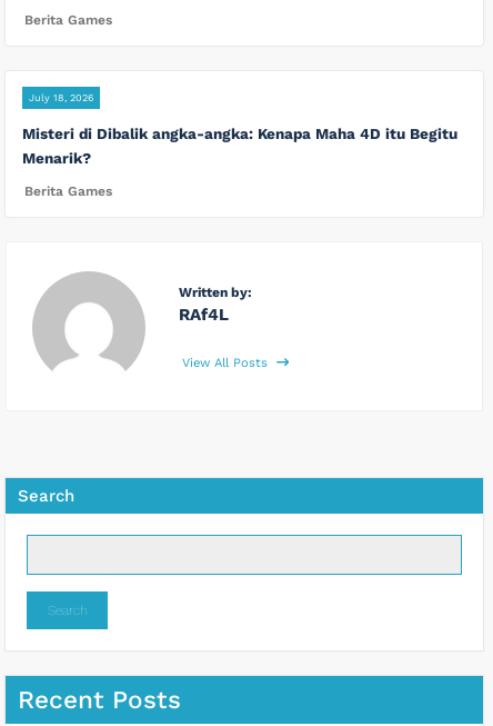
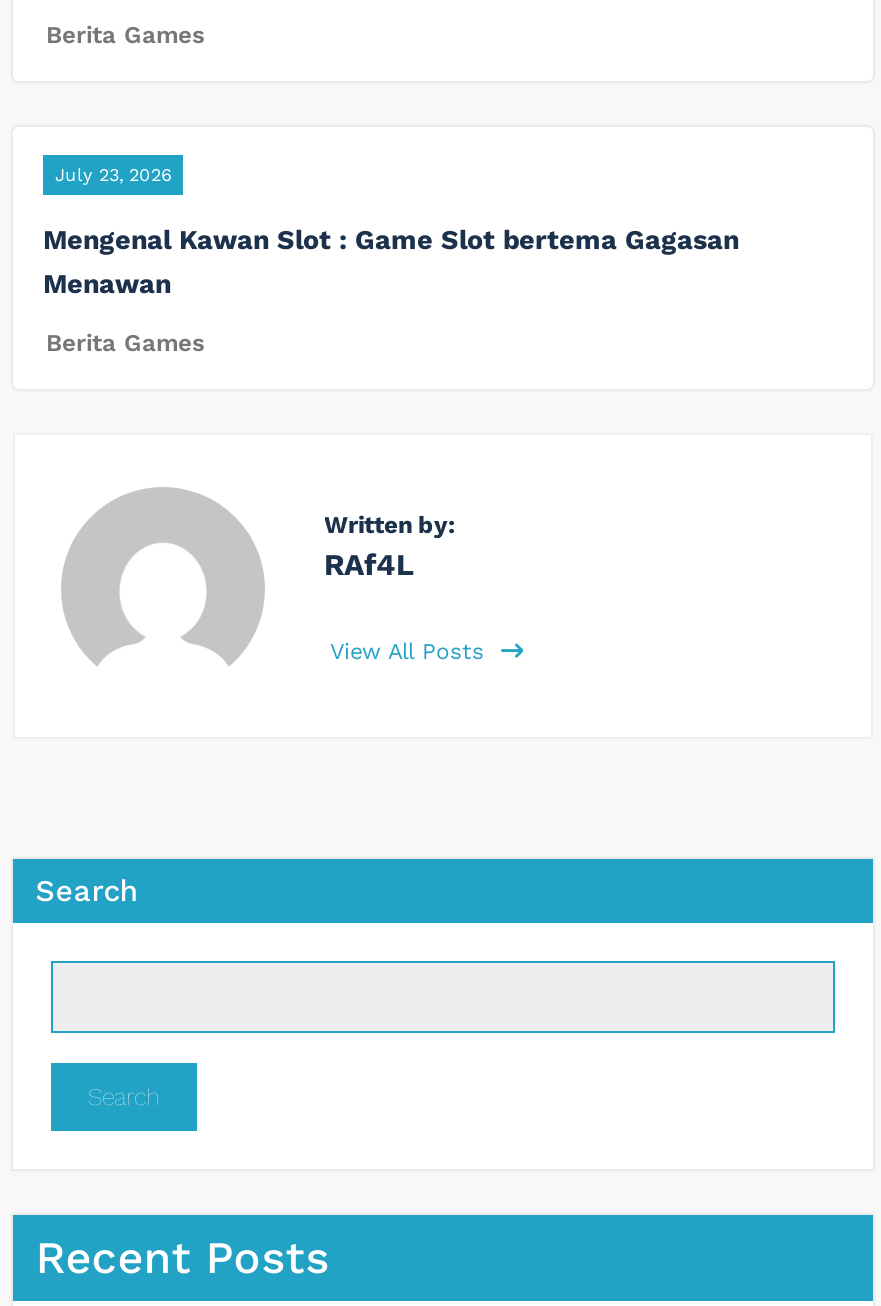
- July 18, 2026
+ July 23, 2026

- Misteri di Dibalik angka-angka: Kenapa Maha 4D itu Begitu
- Menarik?
+ Mengenal Kawan Slot : Game Slot bertema Gagasan
+ Menawan
